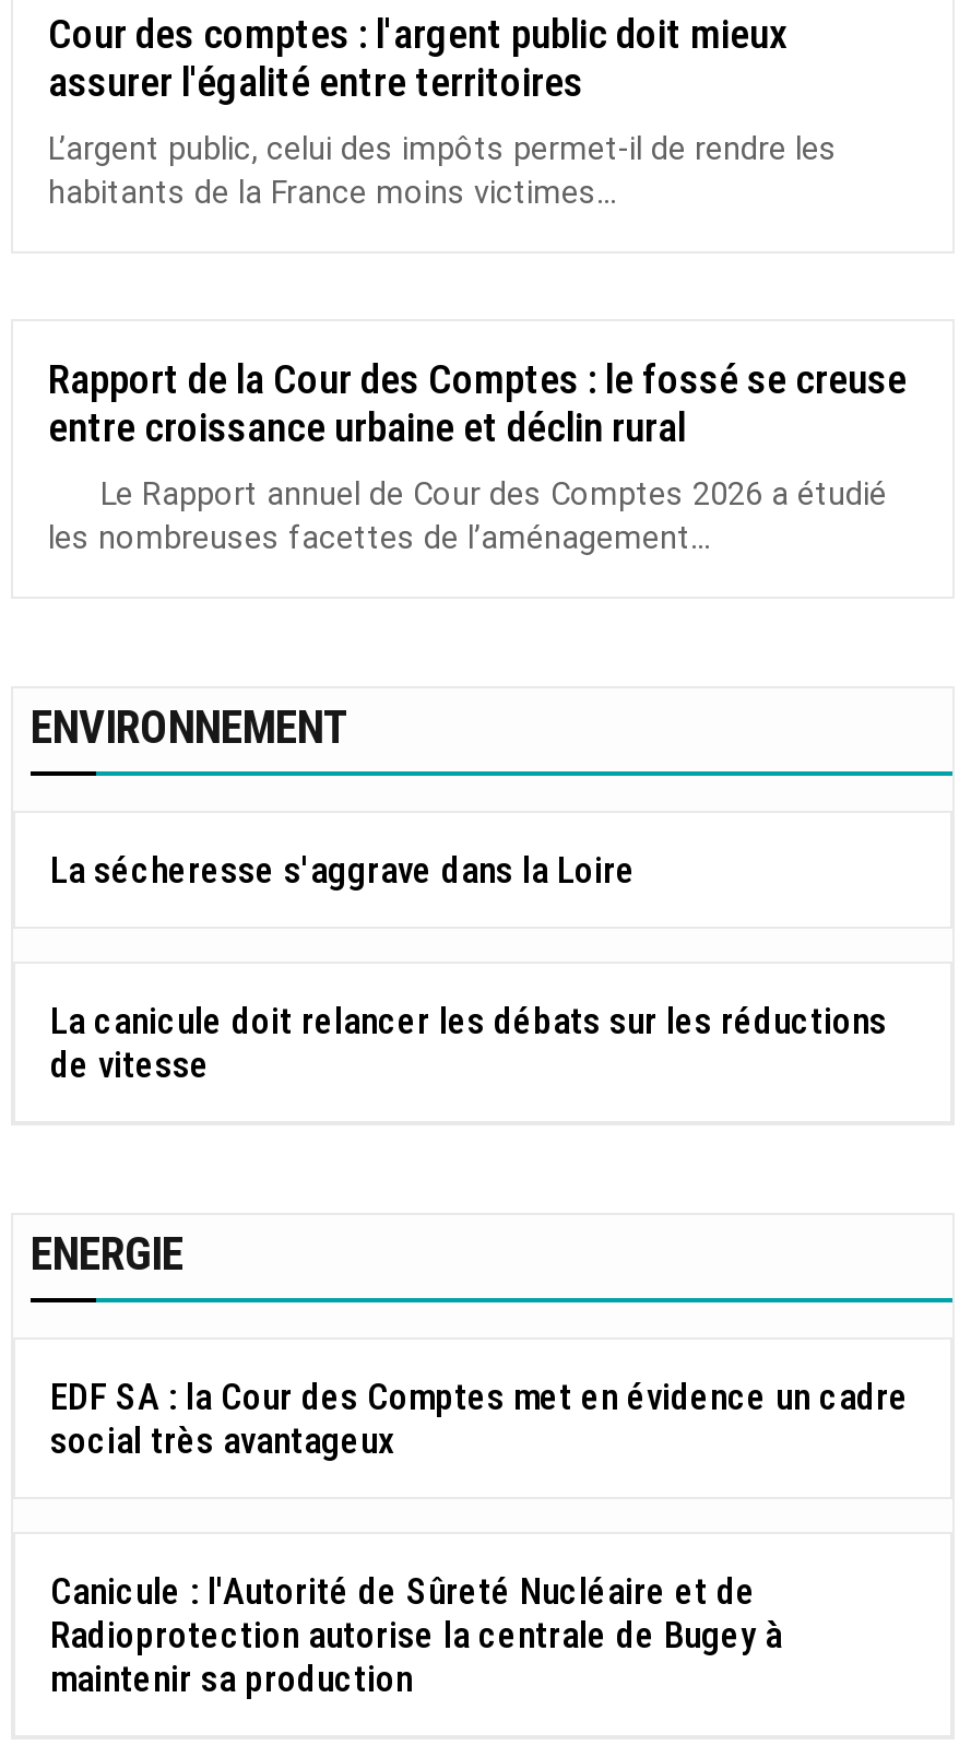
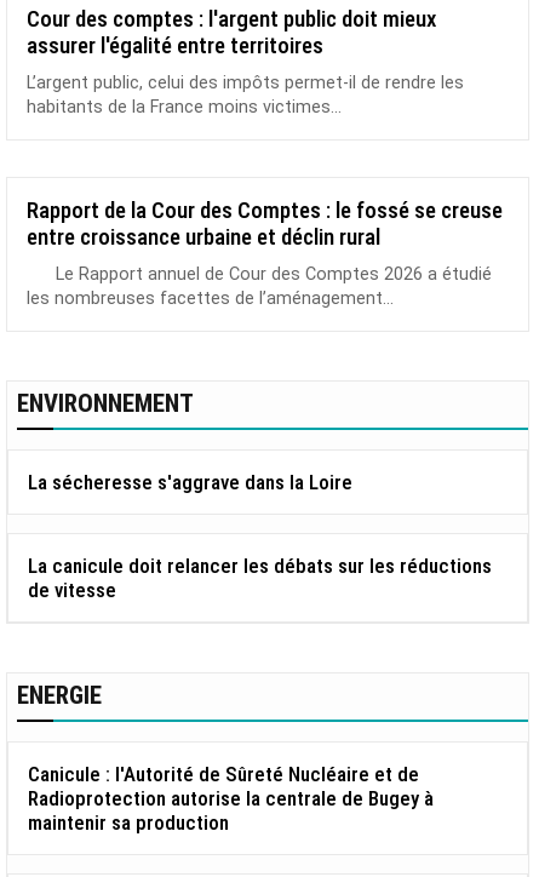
- EDF SA : la Cour des Comptes met en évidence un cadre
- social très avantageux
